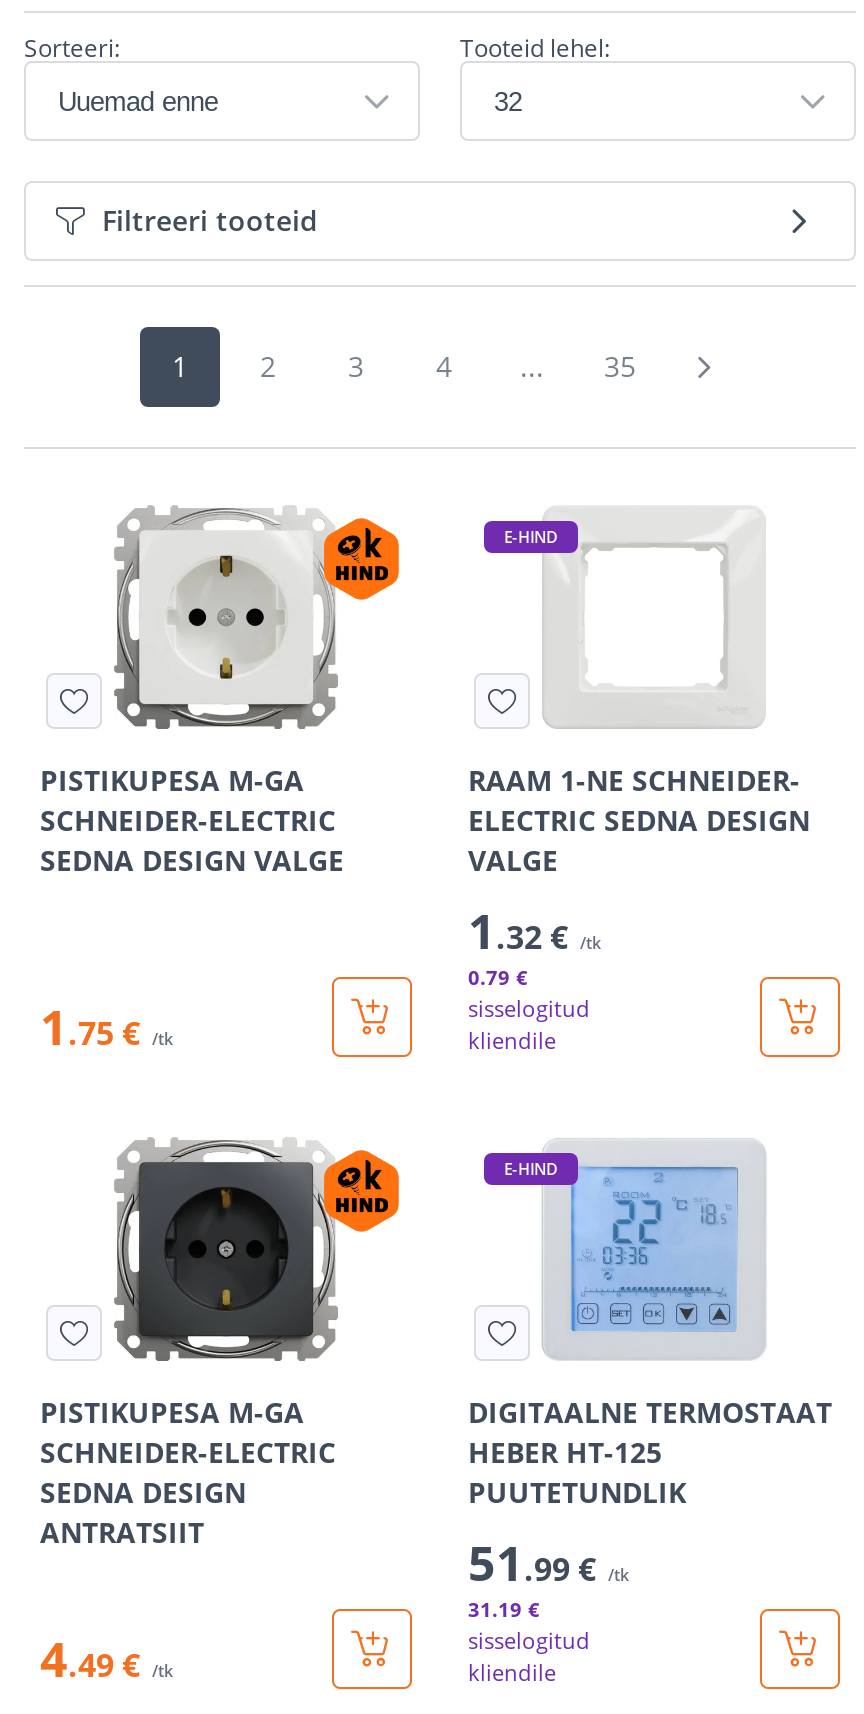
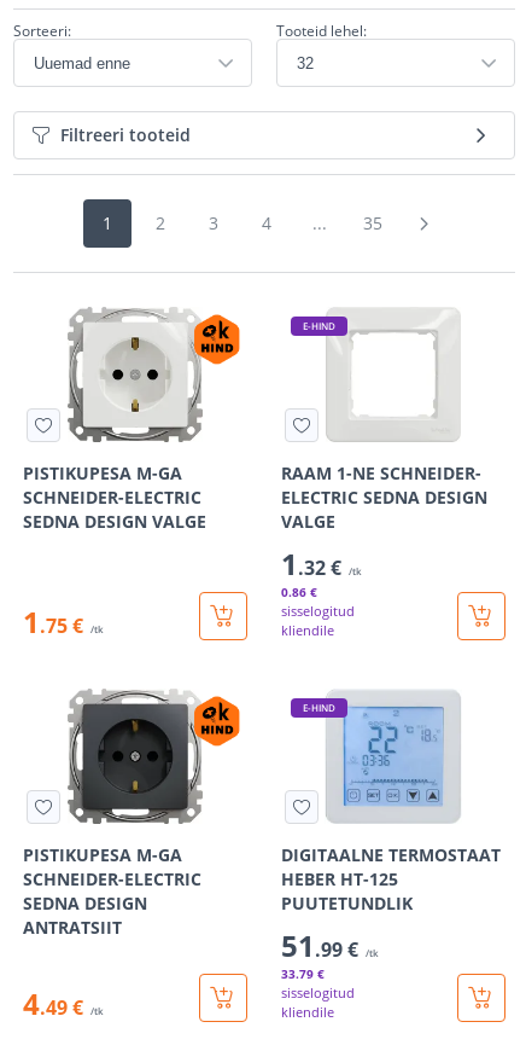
- 0.79 €
+ 0.86 €

- 31.19 €
+ 33.79 €
